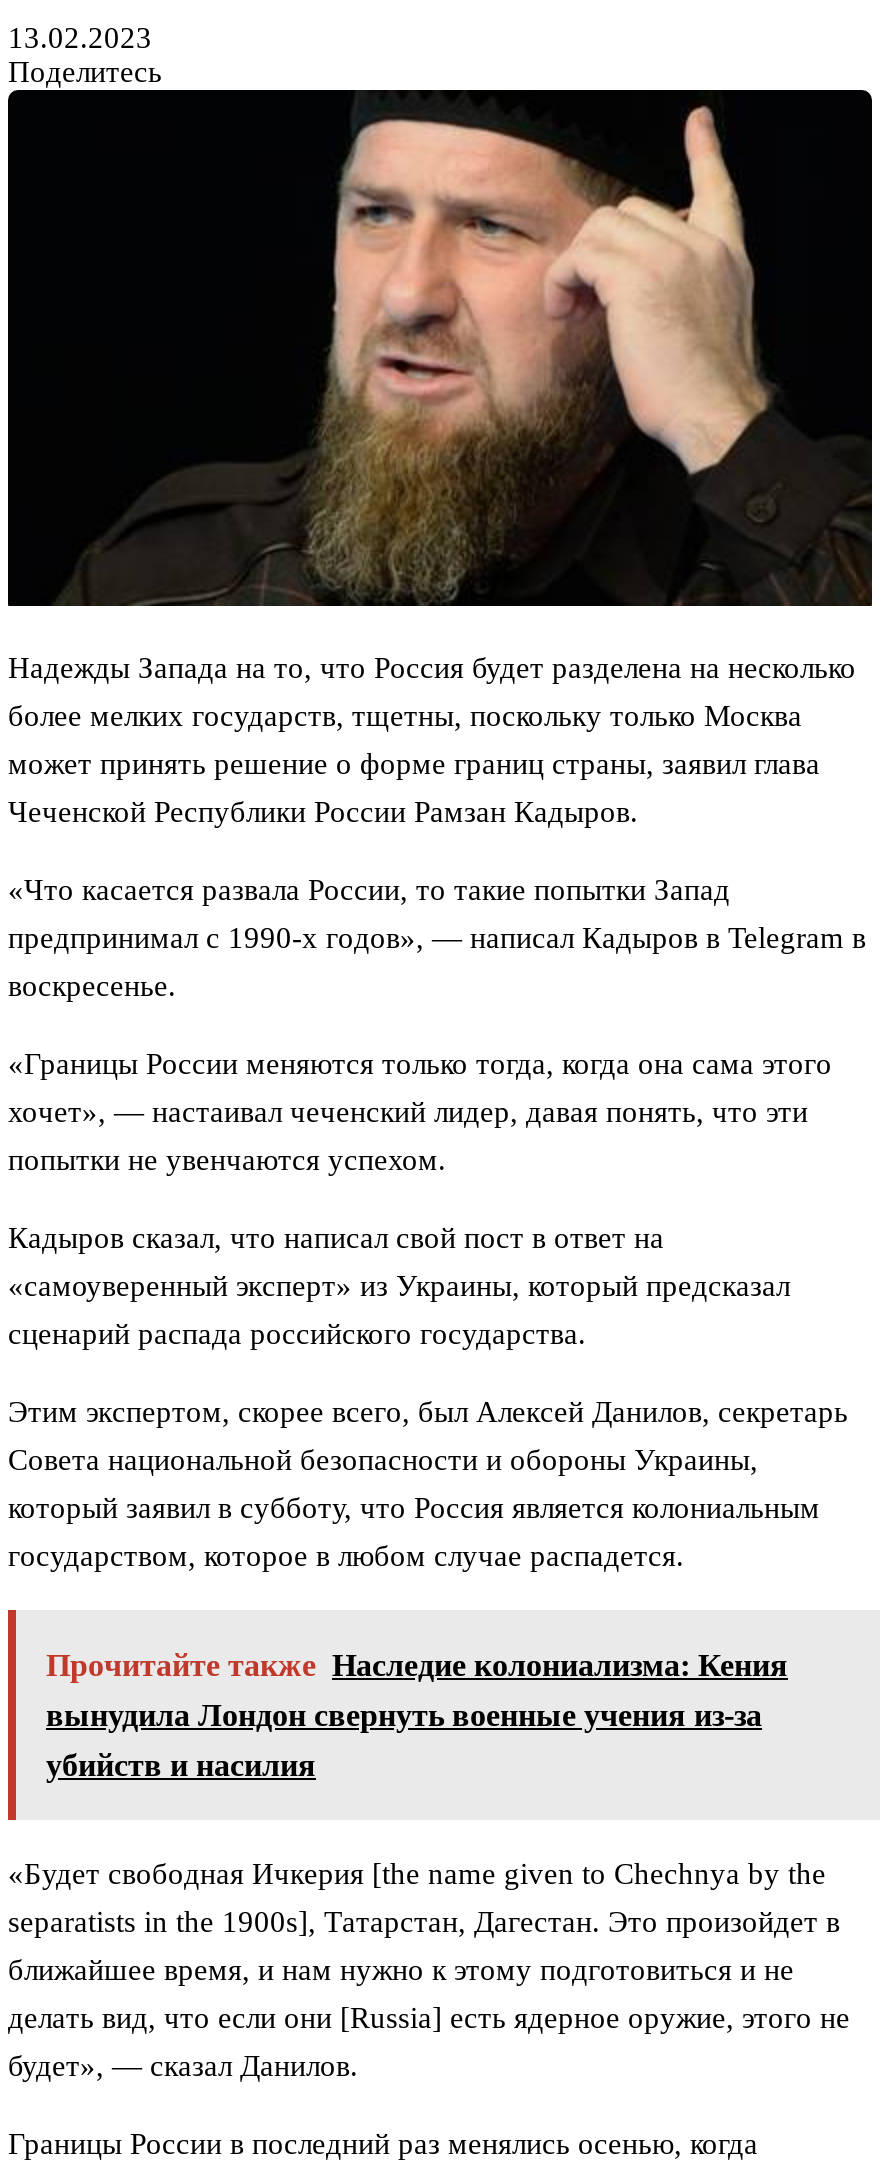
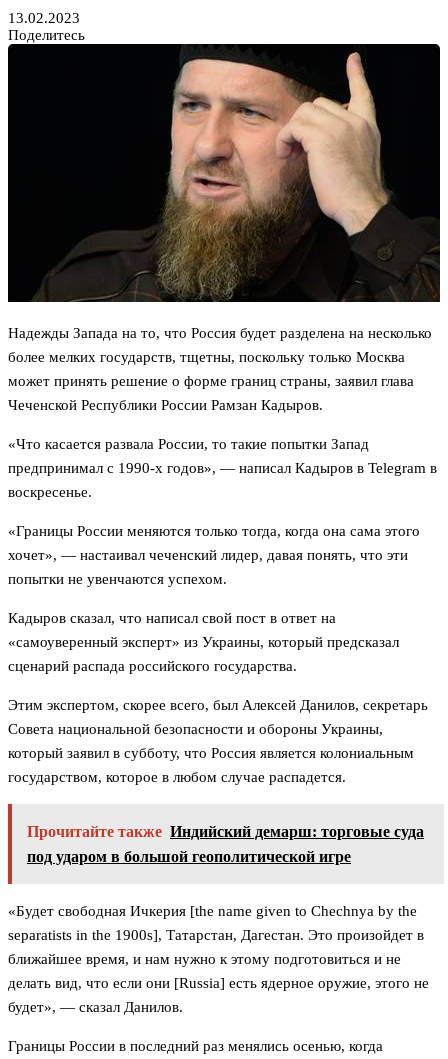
- Прочитайте также Наследие колониализма: Кения
- вынудила Лондон свернуть военные учения из-за
- убийств и насилия
+ Прочитайте также Индийский демарш: торговые суда
+ под ударом в большой геополитической игре
